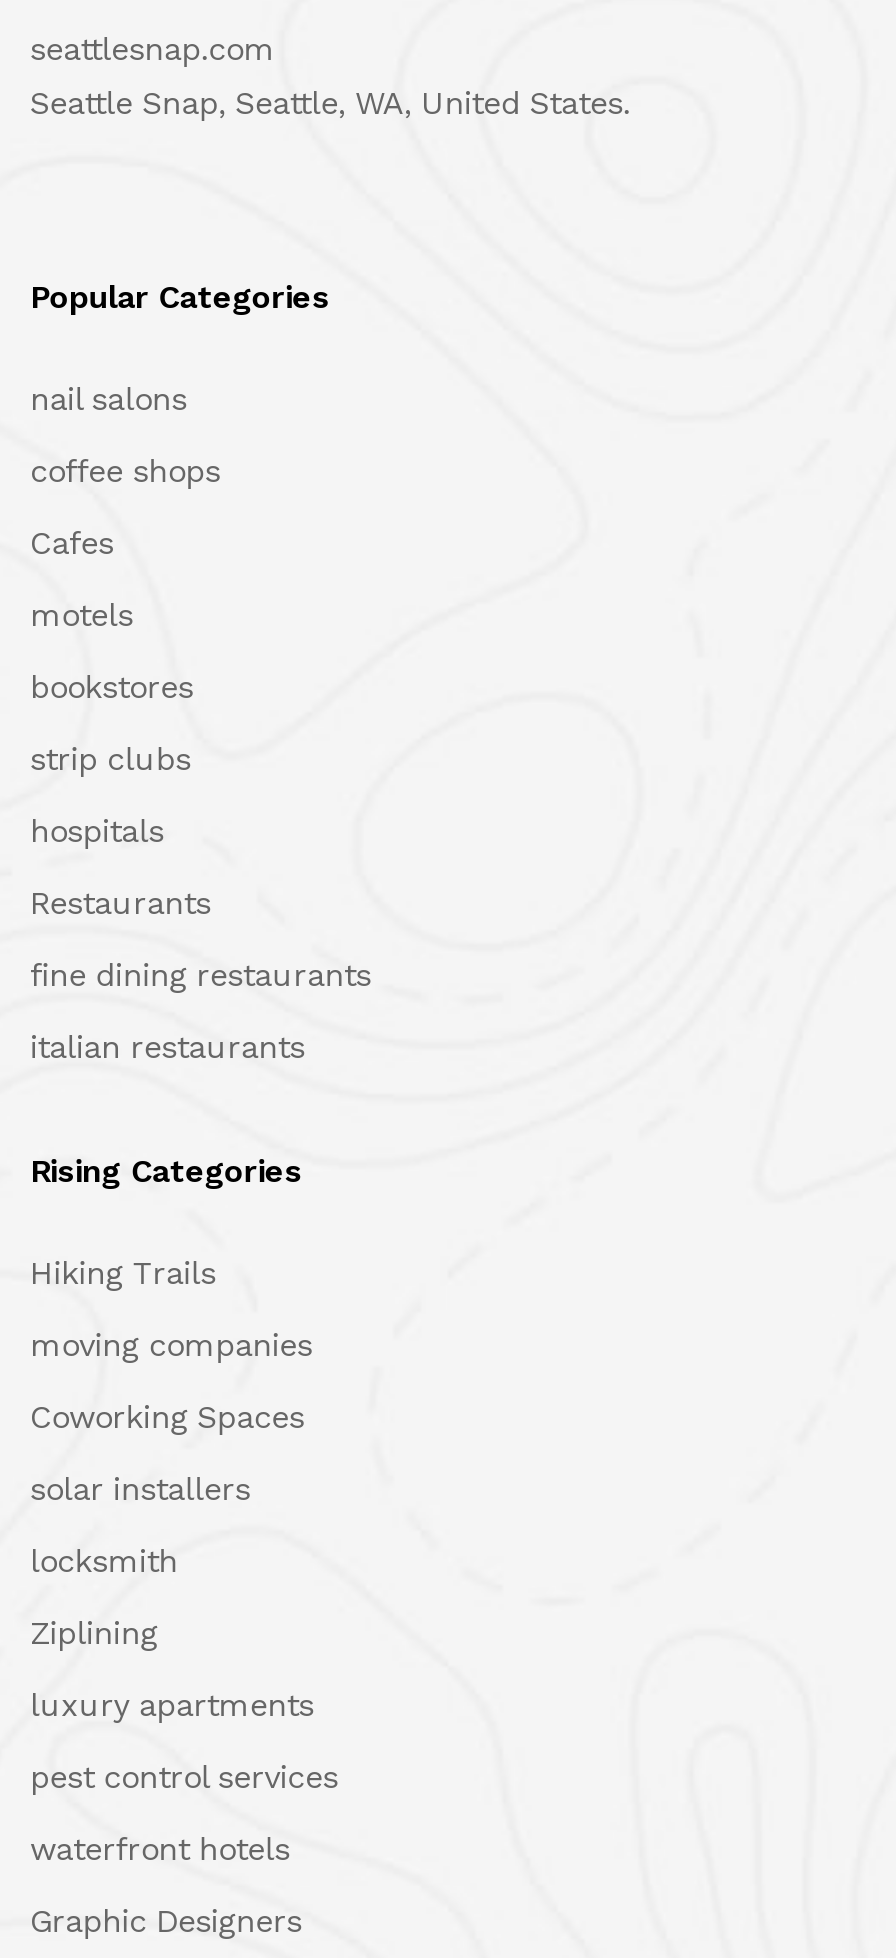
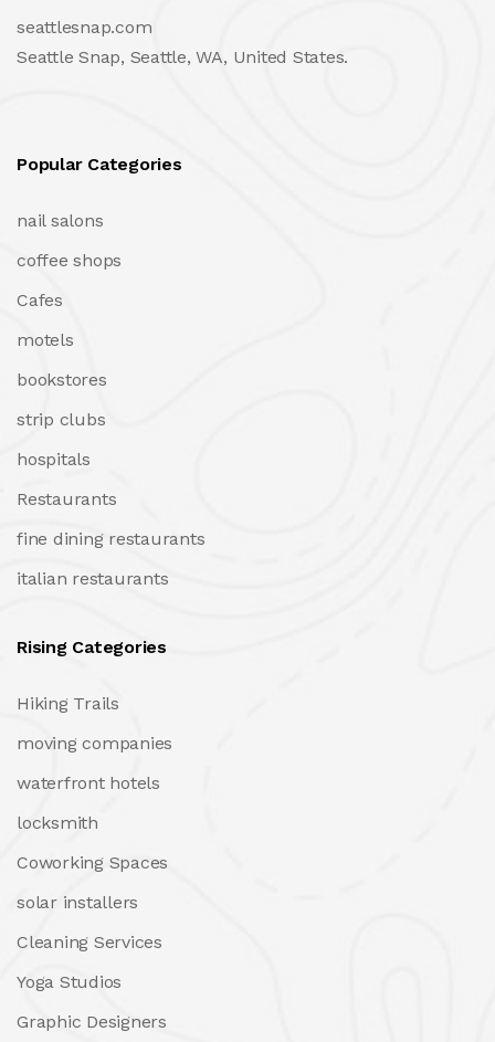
moved down: Coworking Spaces | solar installers

moved up: waterfront hotels | locksmith

- Ziplining
- luxury apartments
- pest control services
+ Cleaning Services
+ Yoga Studios
